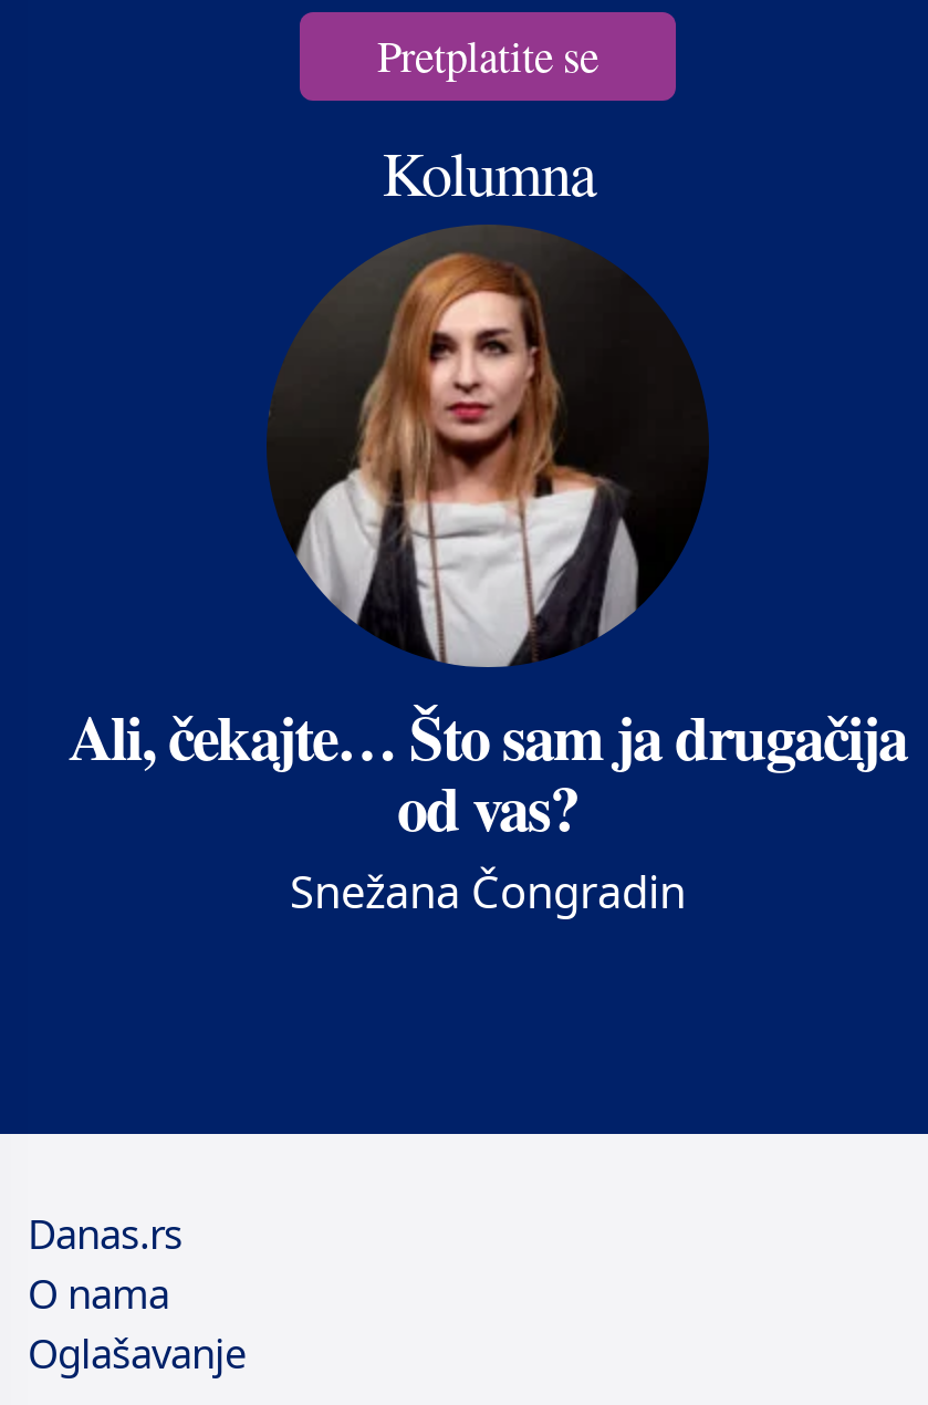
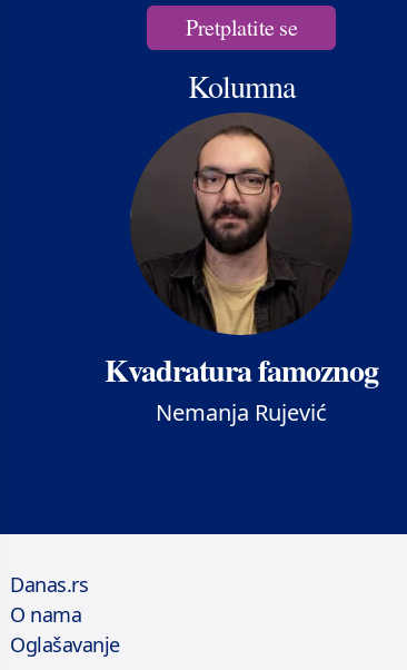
- [image]
- Ali, čekajte… Što sam ja drugačija
- od vas?
- Snežana Čongradin
+ [image]
+ Kvadratura famoznog
+ Nemanja Rujević
